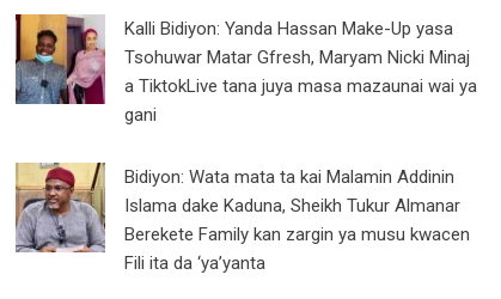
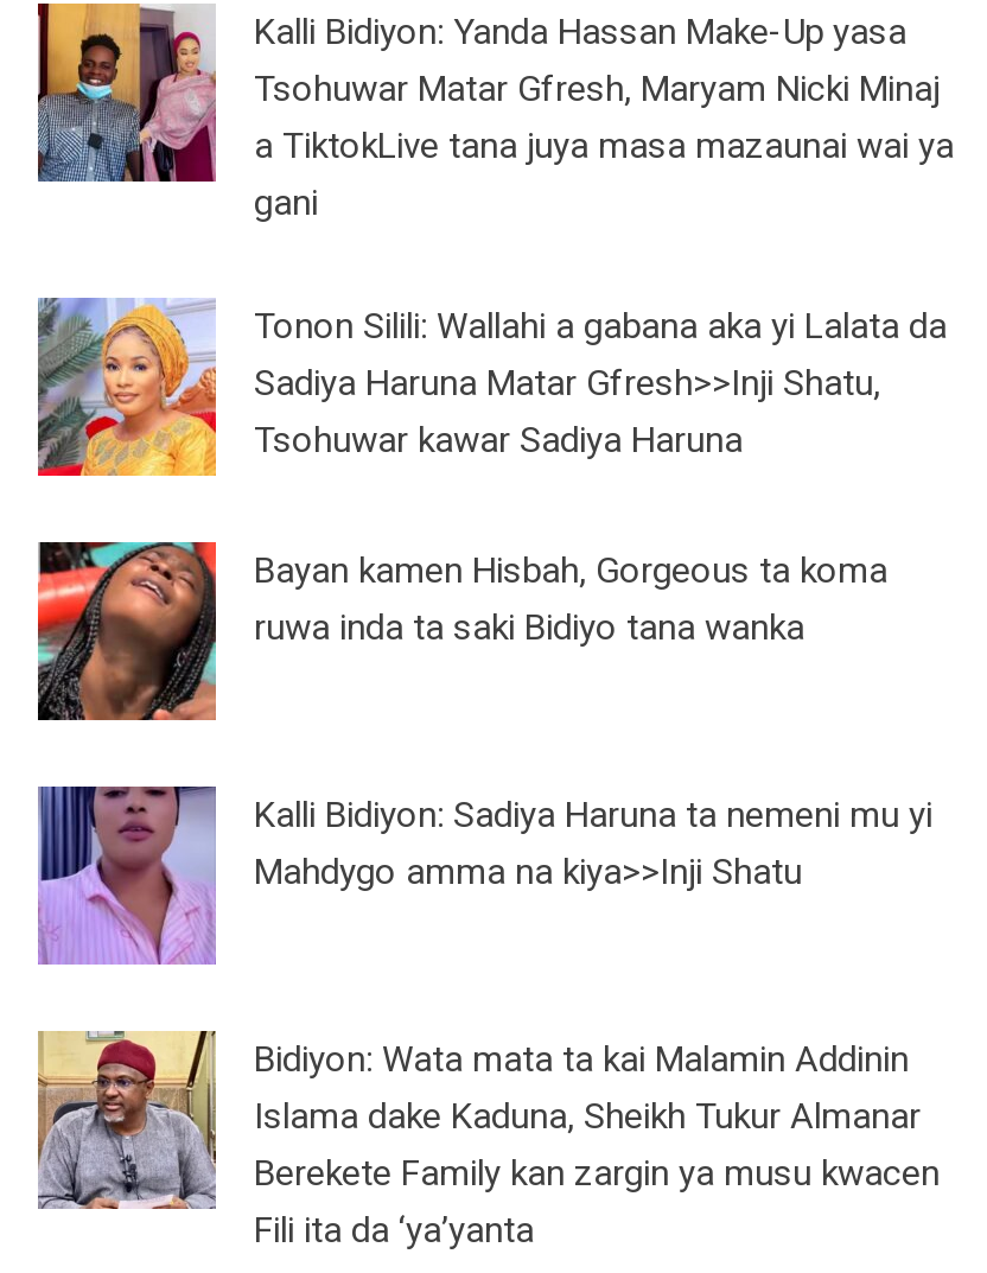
+ [image]
+ Tonon Silili: Wallahi a gabana aka yi Lalata da
+ Sadiya Haruna Matar Gfresh>>Inji Shatu,
+ Tsohuwar kawar Sadiya Haruna
+ Bayan kamen Hisbah, Gorgeous ta koma
+ ruwa inda ta saki Bidiyo tana wanka

+ [image]
+ Kalli Bidiyon: Sadiya Haruna ta nemeni mu yi
+ Mahdygo amma na kiya>>Inji Shatu

+ [image]
